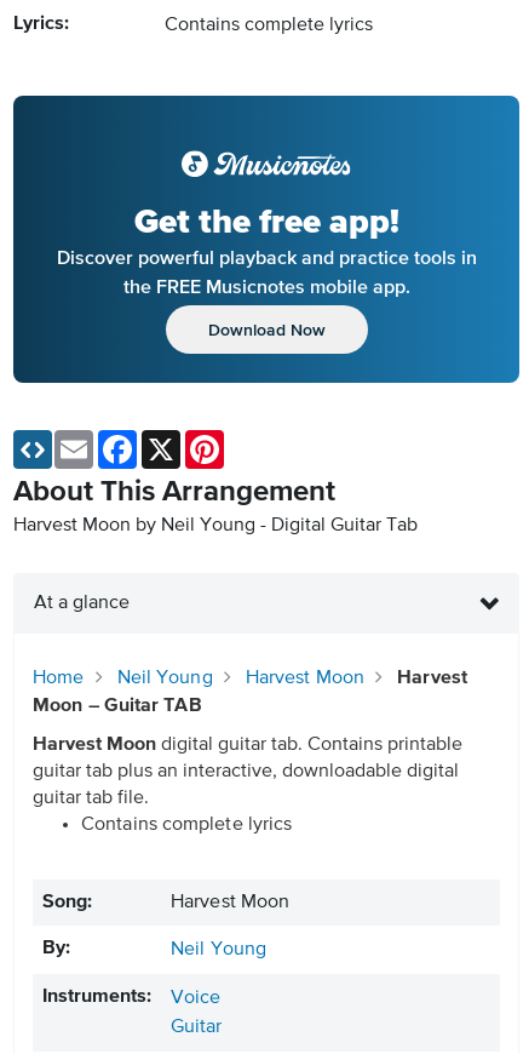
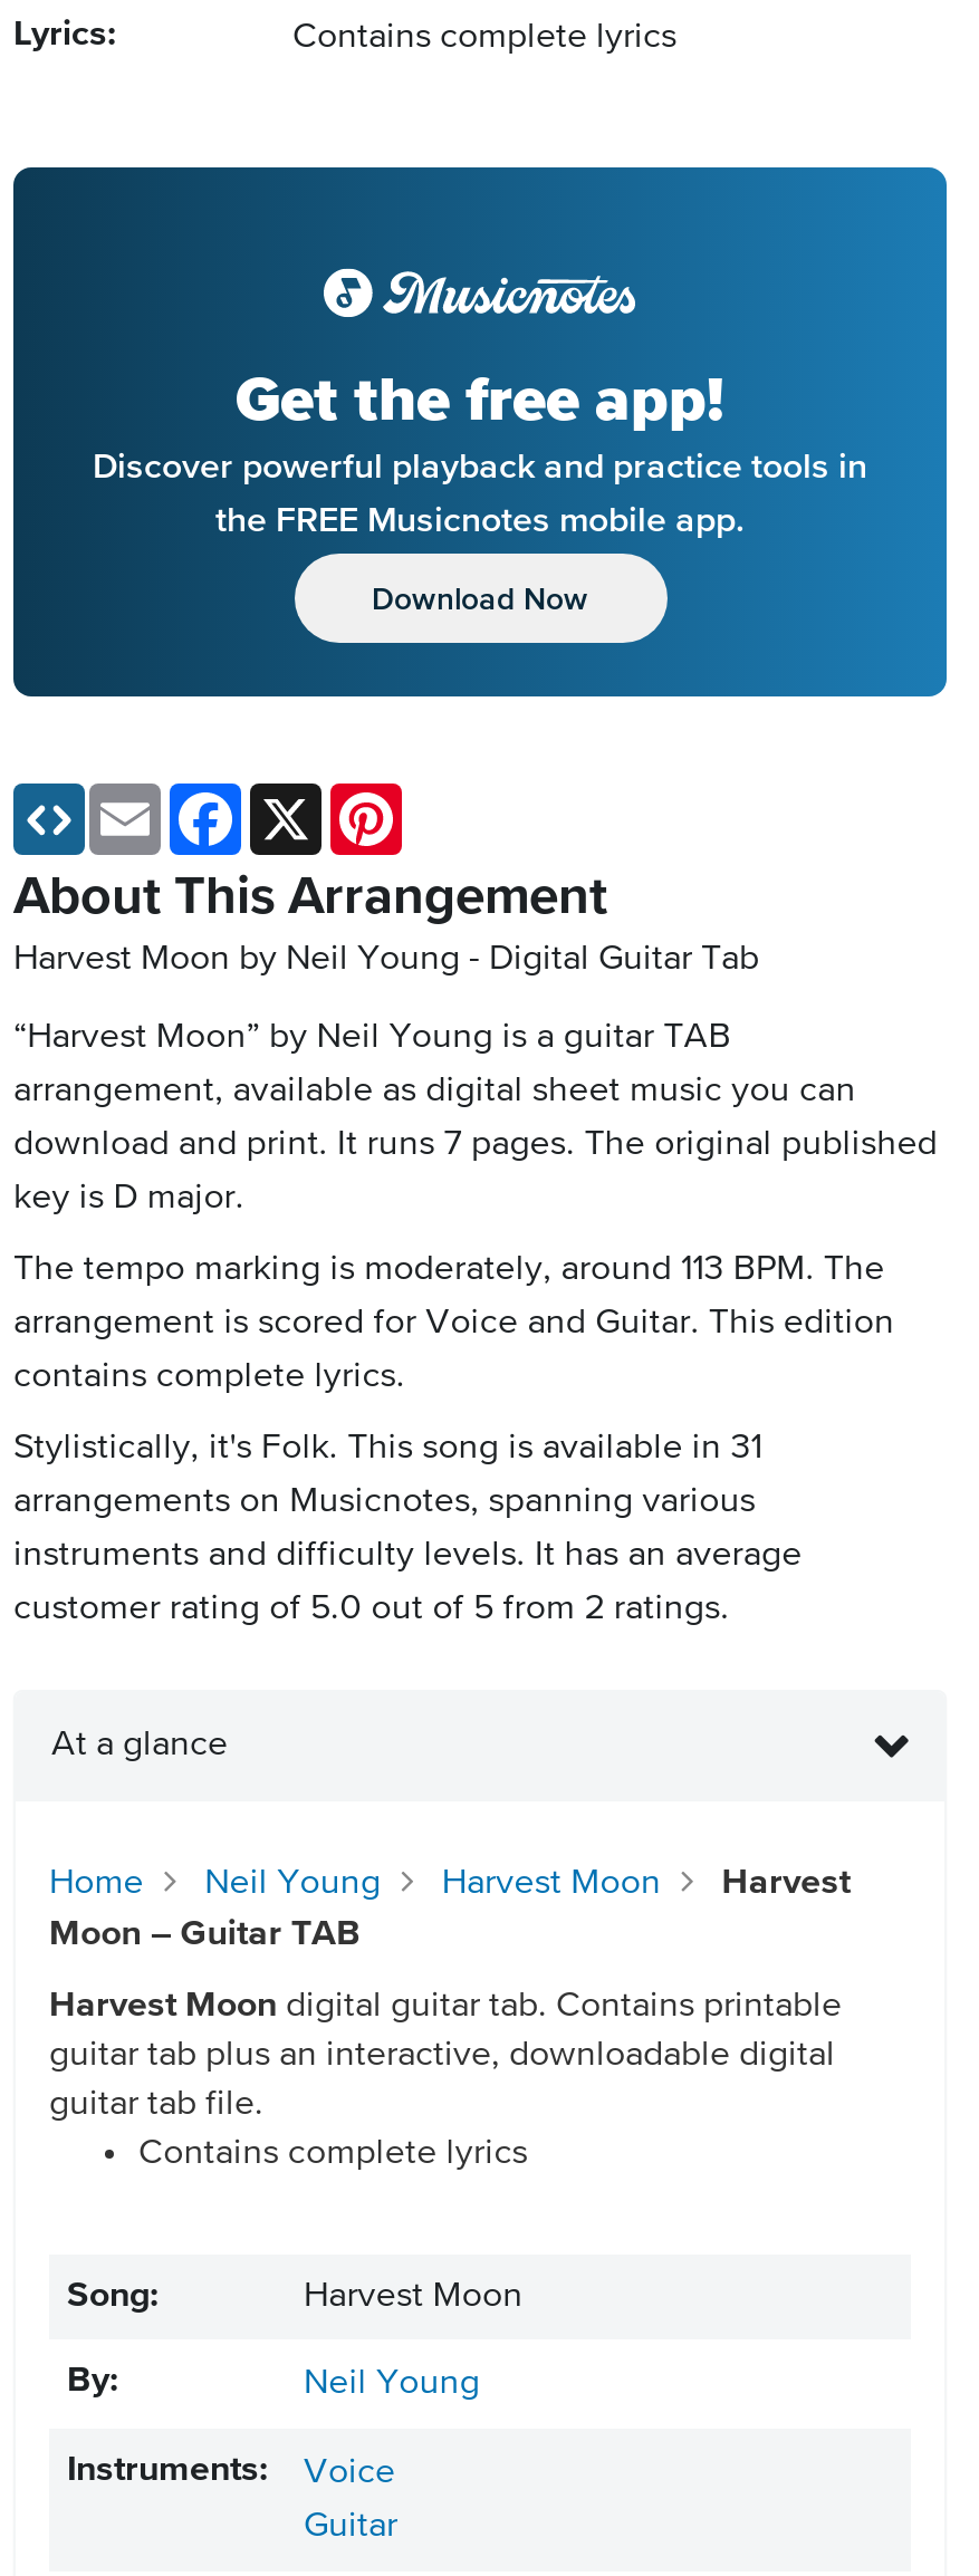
+ “Harvest Moon” by Neil Young is a guitar TAB
+ arrangement, available as digital sheet music you can
+ download and print. It runs 7 pages. The original published
+ key is D major.
+ The tempo marking is moderately, around 113 BPM. The
+ arrangement is scored for Voice and Guitar. This edition
+ contains complete lyrics.
+ Stylistically, it's Folk. This song is available in 31
+ arrangements on Musicnotes, spanning various
+ instruments and difficulty levels. It has an average
+ customer rating of 5.0 out of 5 from 2 ratings.
